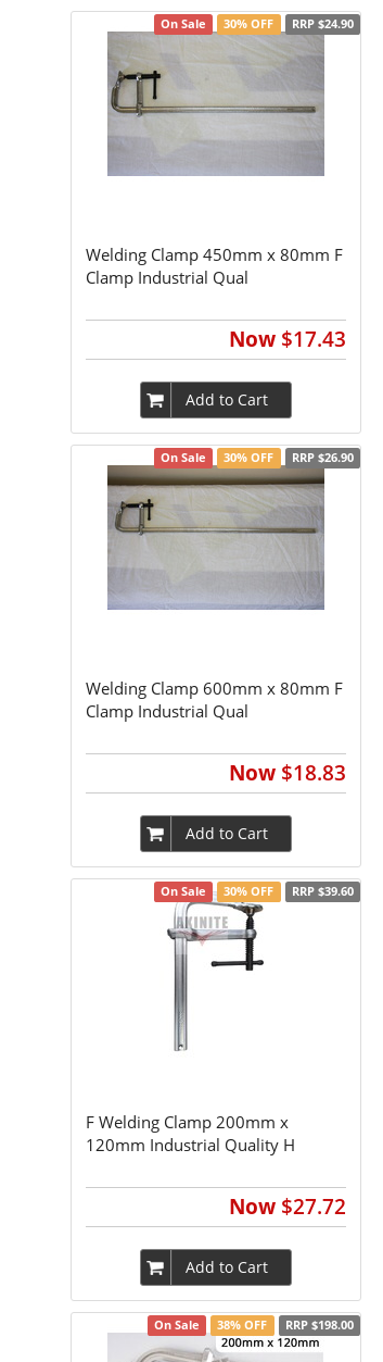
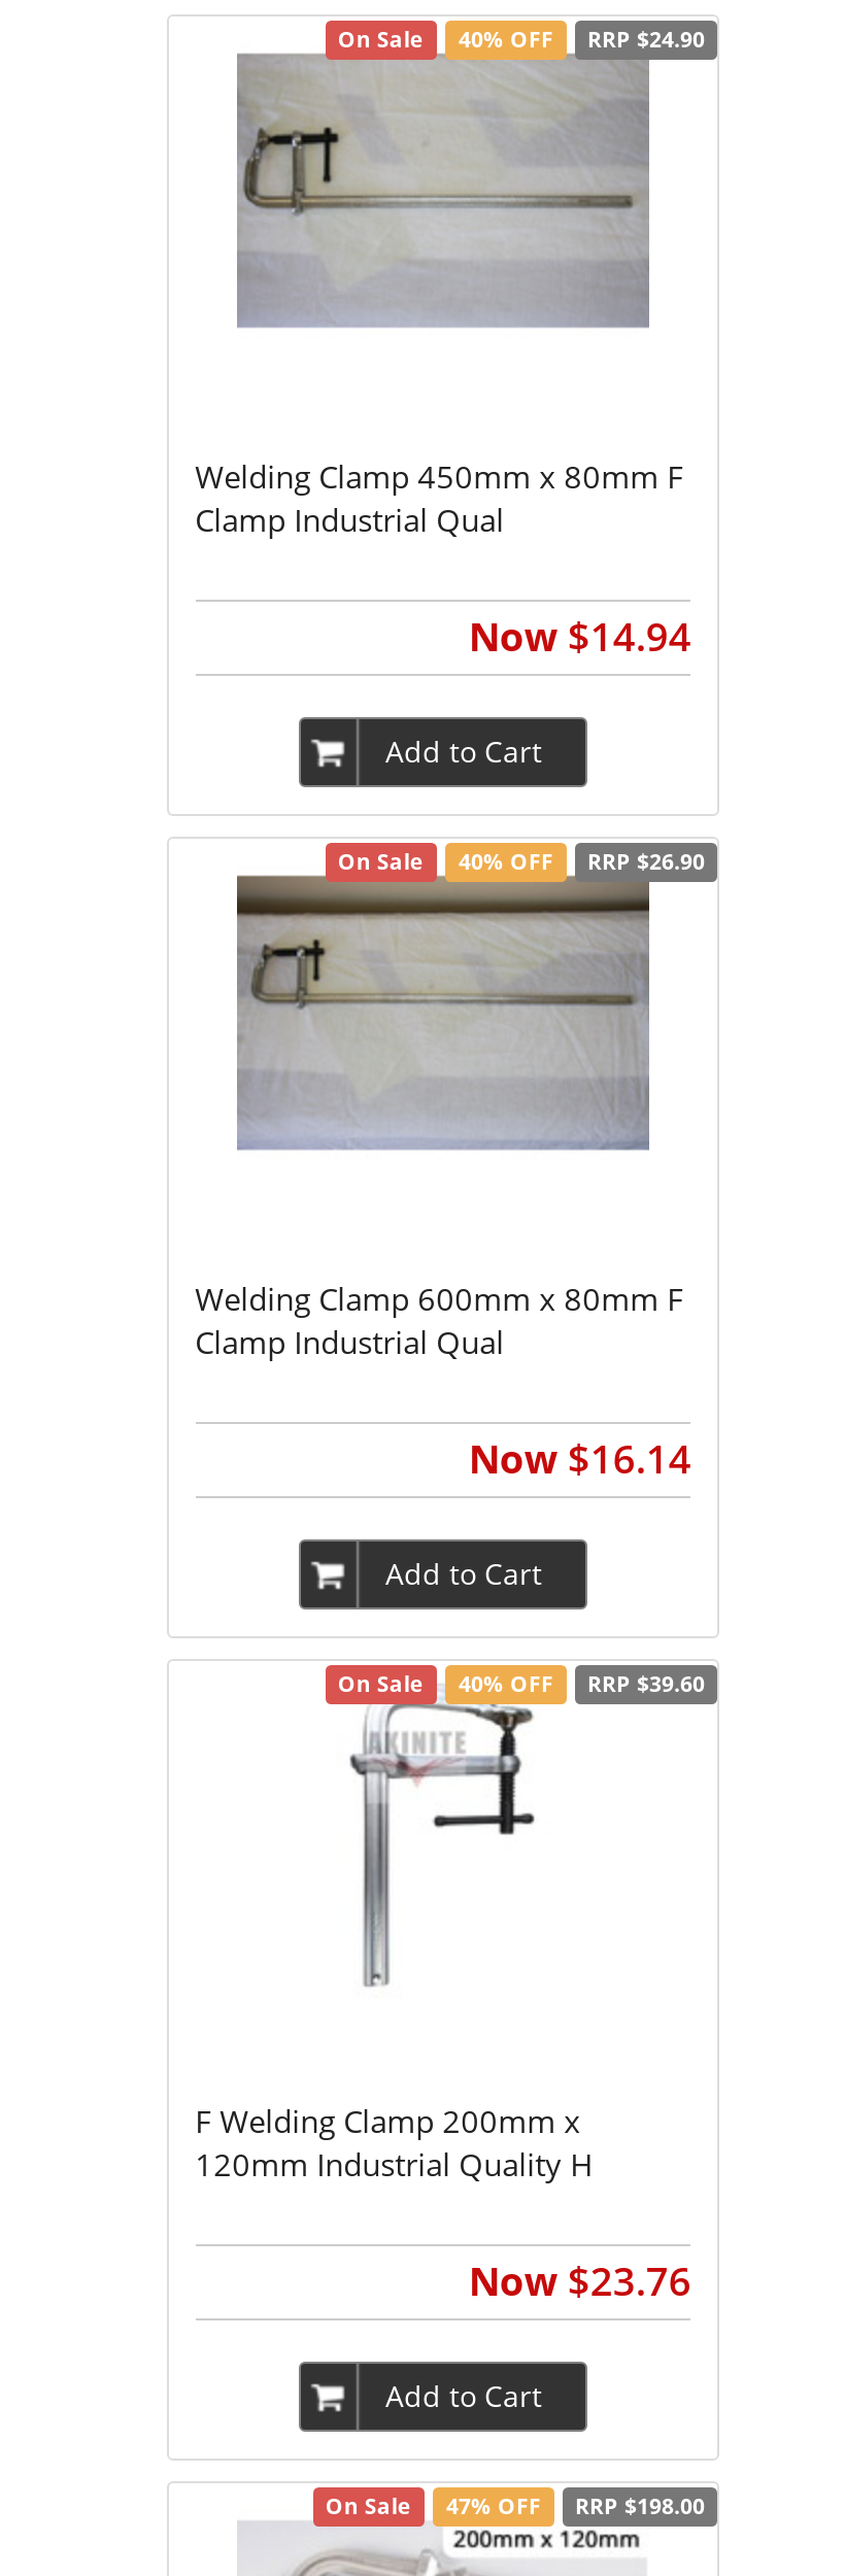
- On Sale 30% OFF RRP $24.90
+ On Sale 40% OFF RRP $24.90

- Now $17.43
+ Now $14.94

- On Sale 30% OFF RRP $26.90
+ On Sale 40% OFF RRP $26.90

- Now $18.83
+ Now $16.14

- On Sale 30% OFF RRP $39.60
+ On Sale 40% OFF RRP $39.60

- Now $27.72
+ Now $23.76

- On Sale 38% OFF RRP $198.00
+ On Sale 47% OFF RRP $198.00
